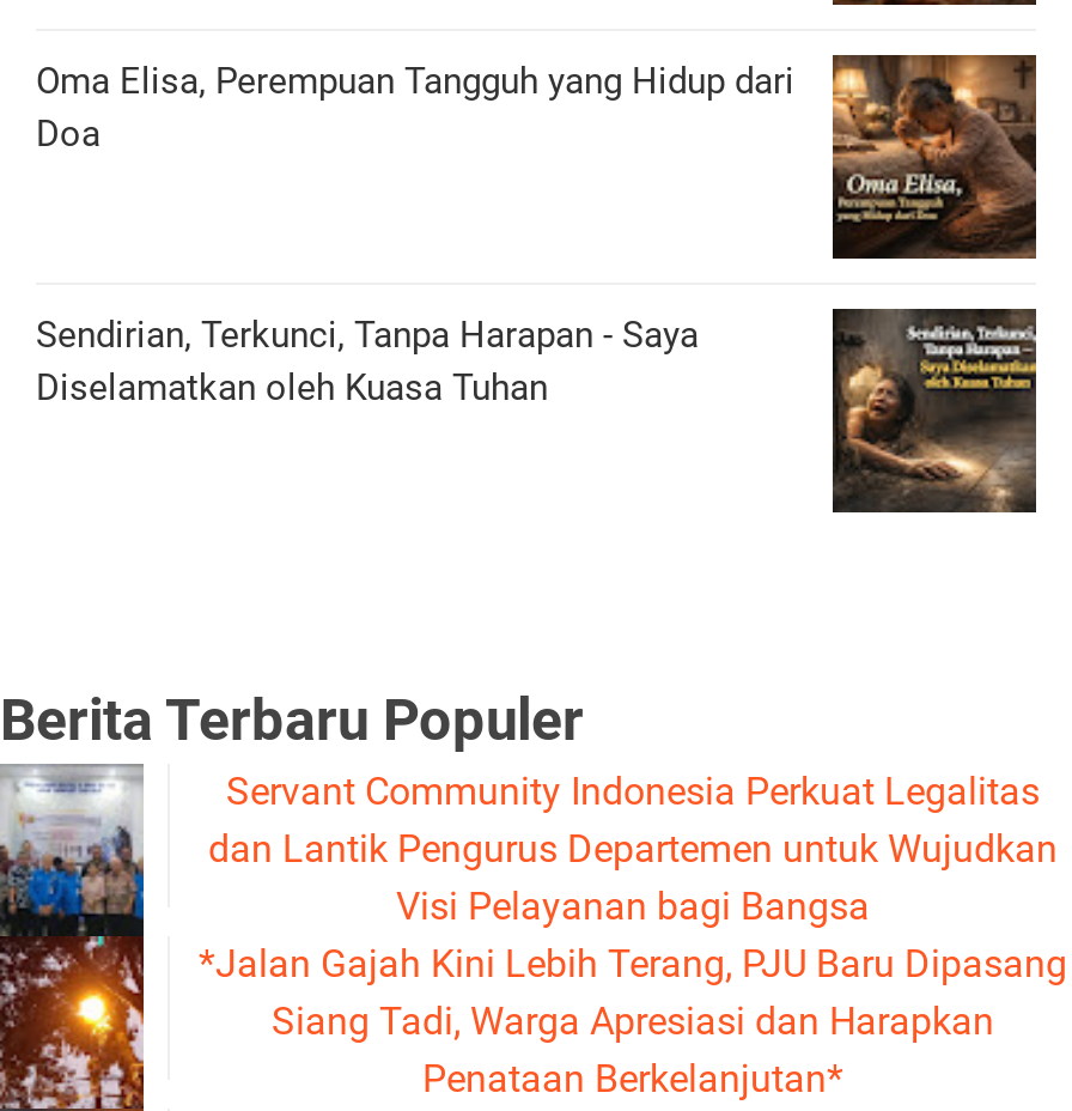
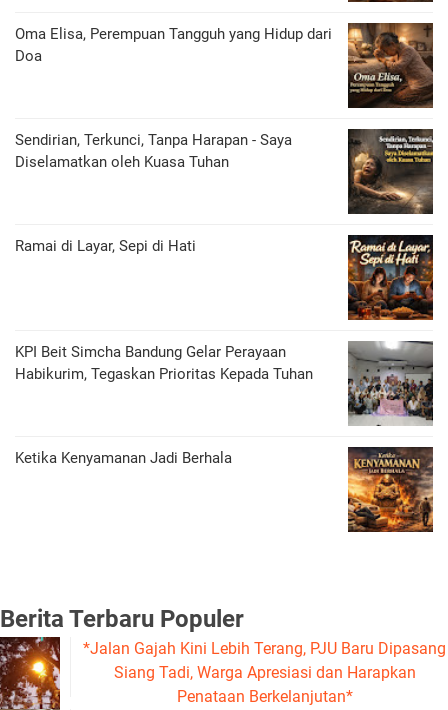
+ Ramai di Layar, Sepi di Hati

+ [image]
+ KPI Beit Simcha Bandung Gelar Perayaan
+ Habikurim, Tegaskan Prioritas Kepada Tuhan

+ Ketika Kenyamanan Jadi Berhala

+ [image]

+ [image]

moved down: Berita Terbaru Populer

- [image]
- Servant Community Indonesia Perkuat Legalitas
- dan Lantik Pengurus Departemen untuk Wujudkan
- Visi Pelayanan bagi Bangsa
